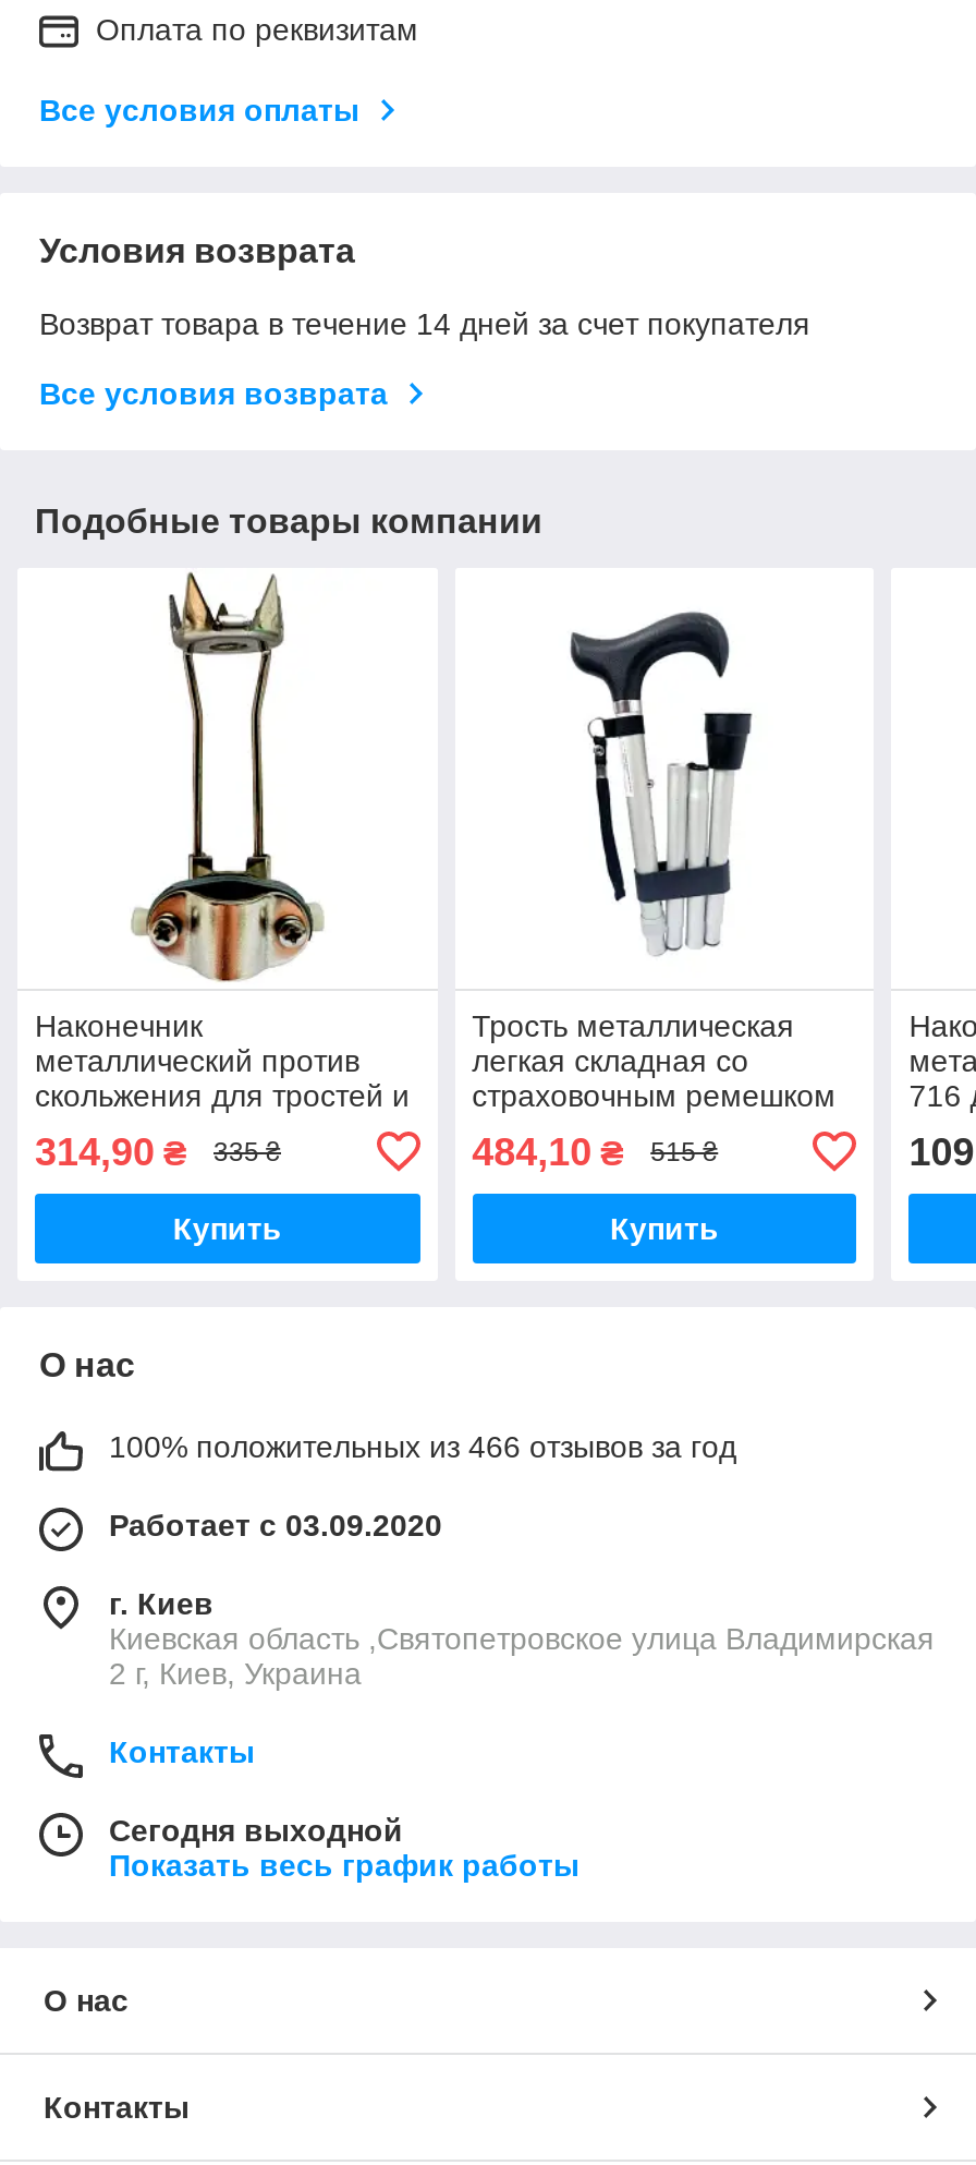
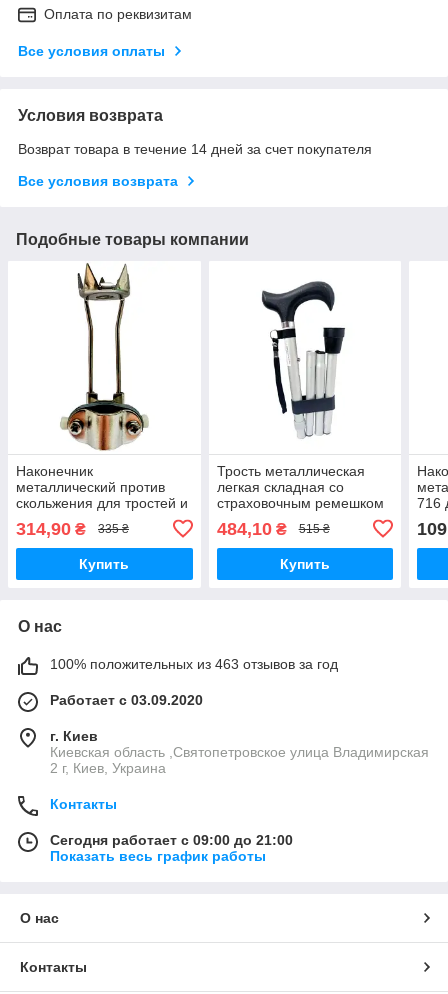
- 100% положительных из 466 отзывов за год
+ 100% положительных из 463 отзывов за год

- Сегодня выходной
+ Сегодня работает с 09:00 до 21:00
